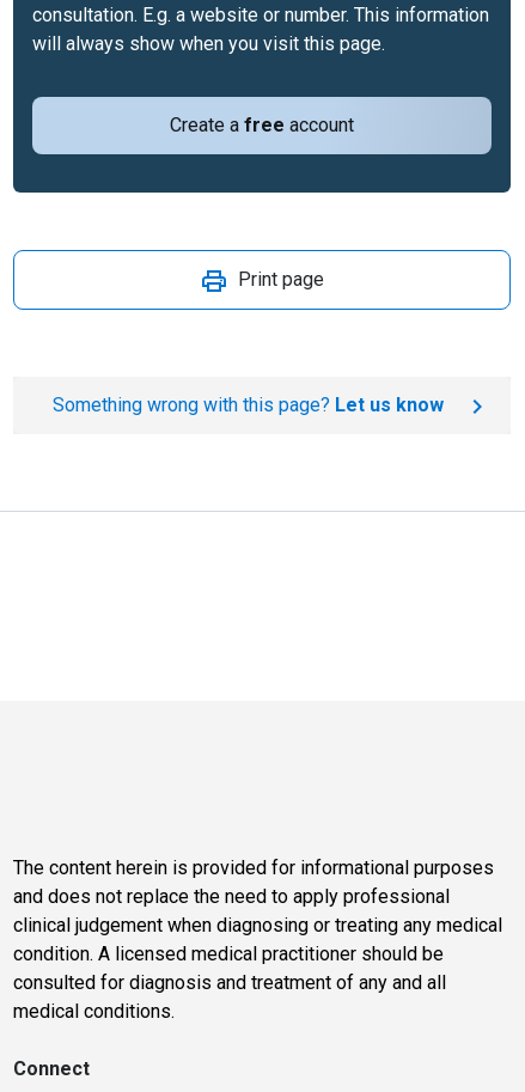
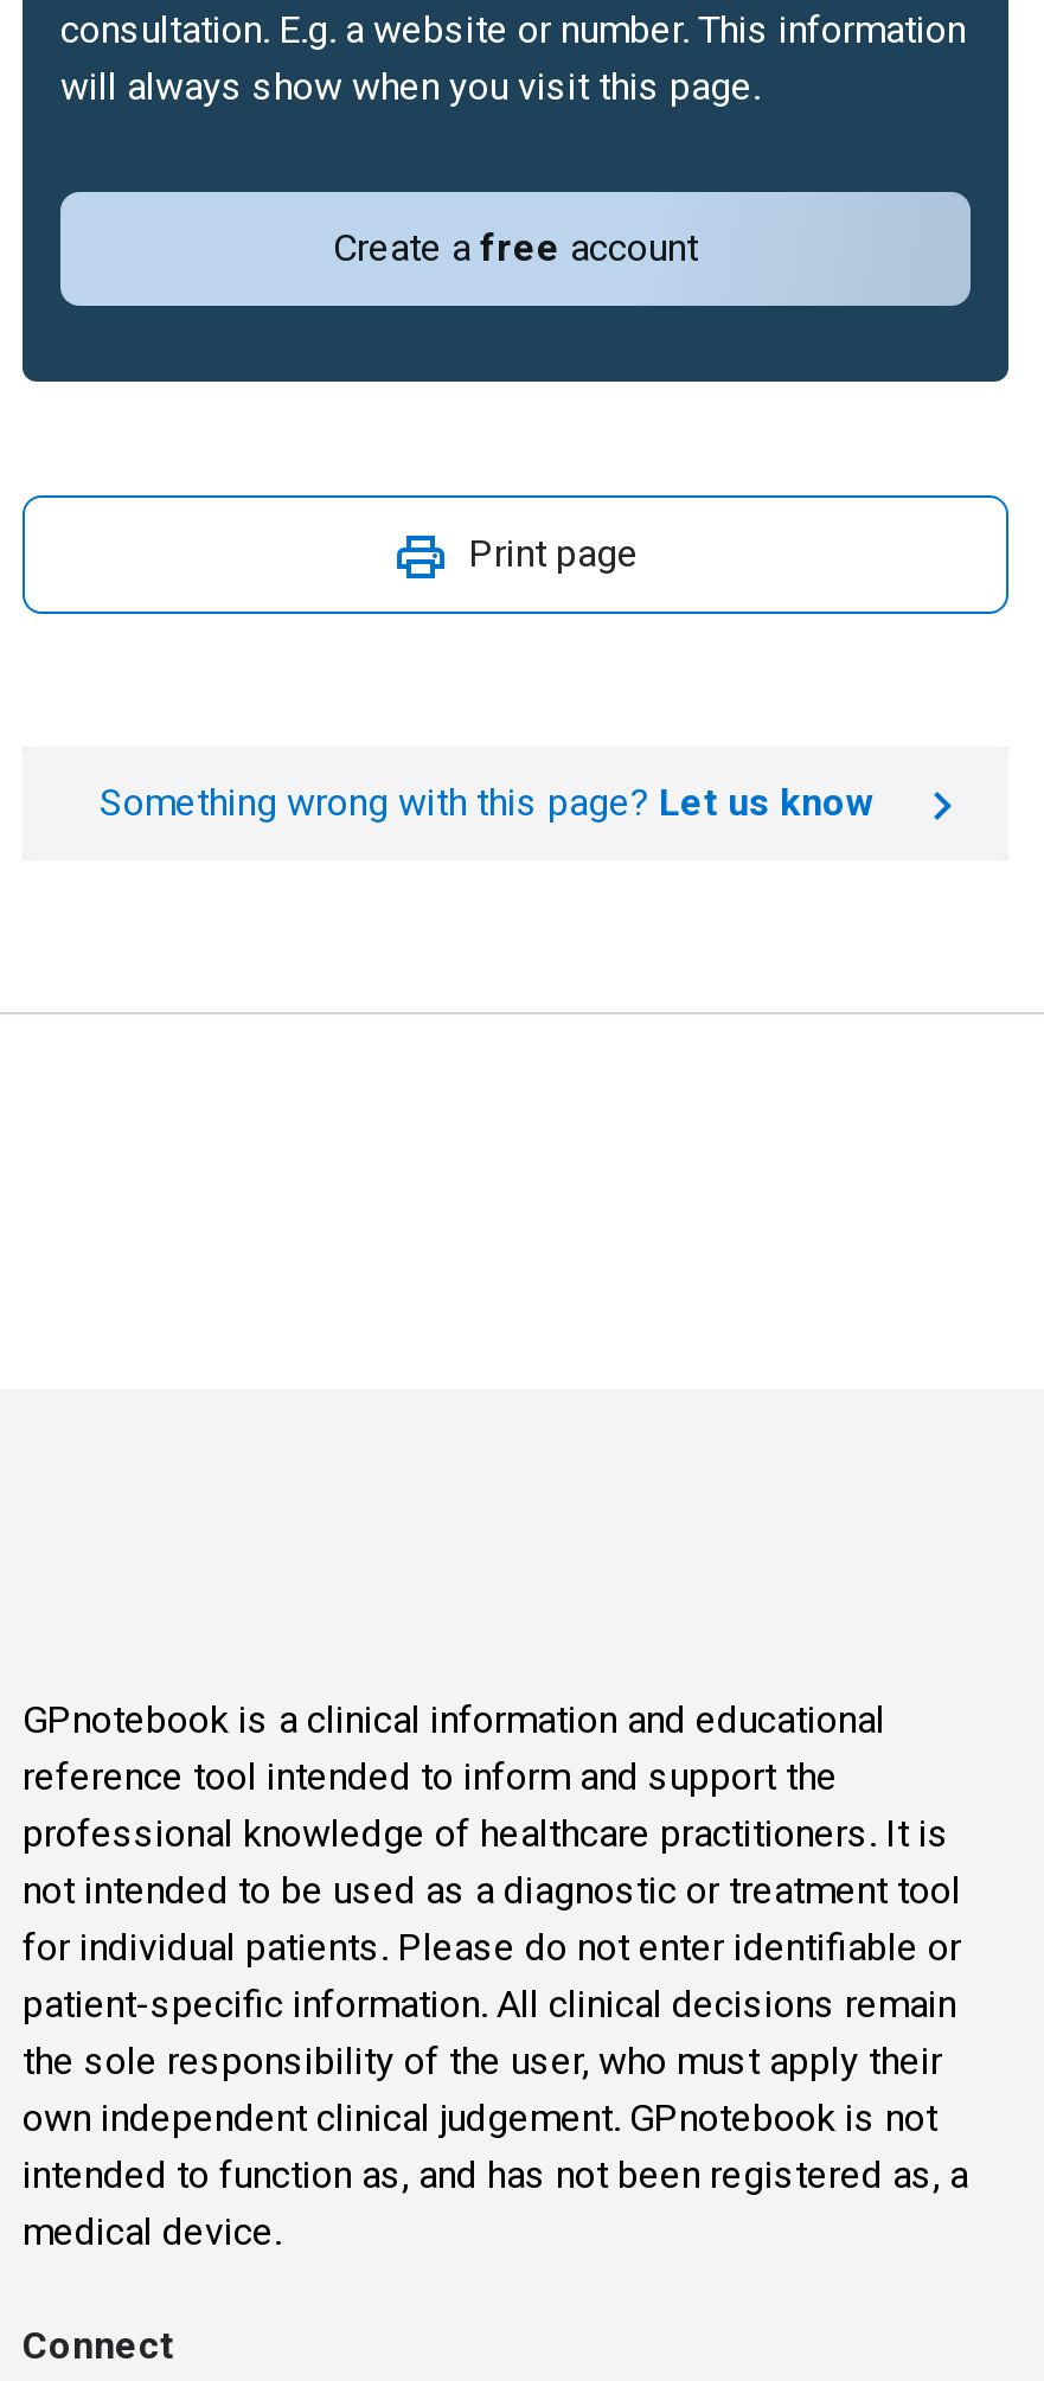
- The content herein is provided for informational purposes
- and does not replace the need to apply professional
- clinical judgement when diagnosing or treating any medical
- condition. A licensed medical practitioner should be
- consulted for diagnosis and treatment of any and all
- medical conditions.
+ GPnotebook is a clinical information and educational
+ reference tool intended to inform and support the
+ professional knowledge of healthcare practitioners. It is
+ not intended to be used as a diagnostic or treatment tool
+ for individual patients. Please do not enter identifiable or
+ patient-specific information. All clinical decisions remain
+ the sole responsibility of the user, who must apply their
+ own independent clinical judgement. GPnotebook is not
+ intended to function as, and has not been registered as, a
+ medical device.
